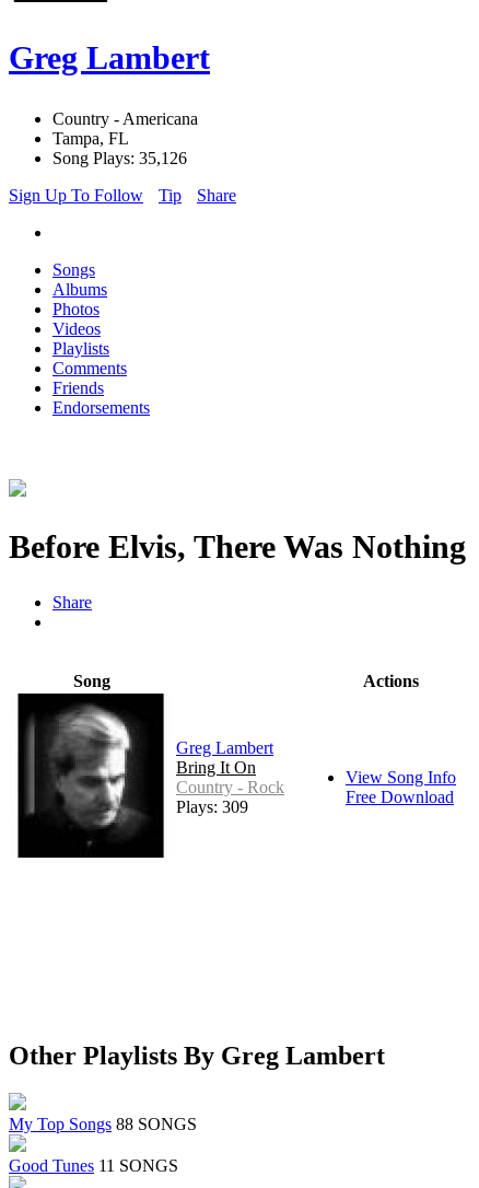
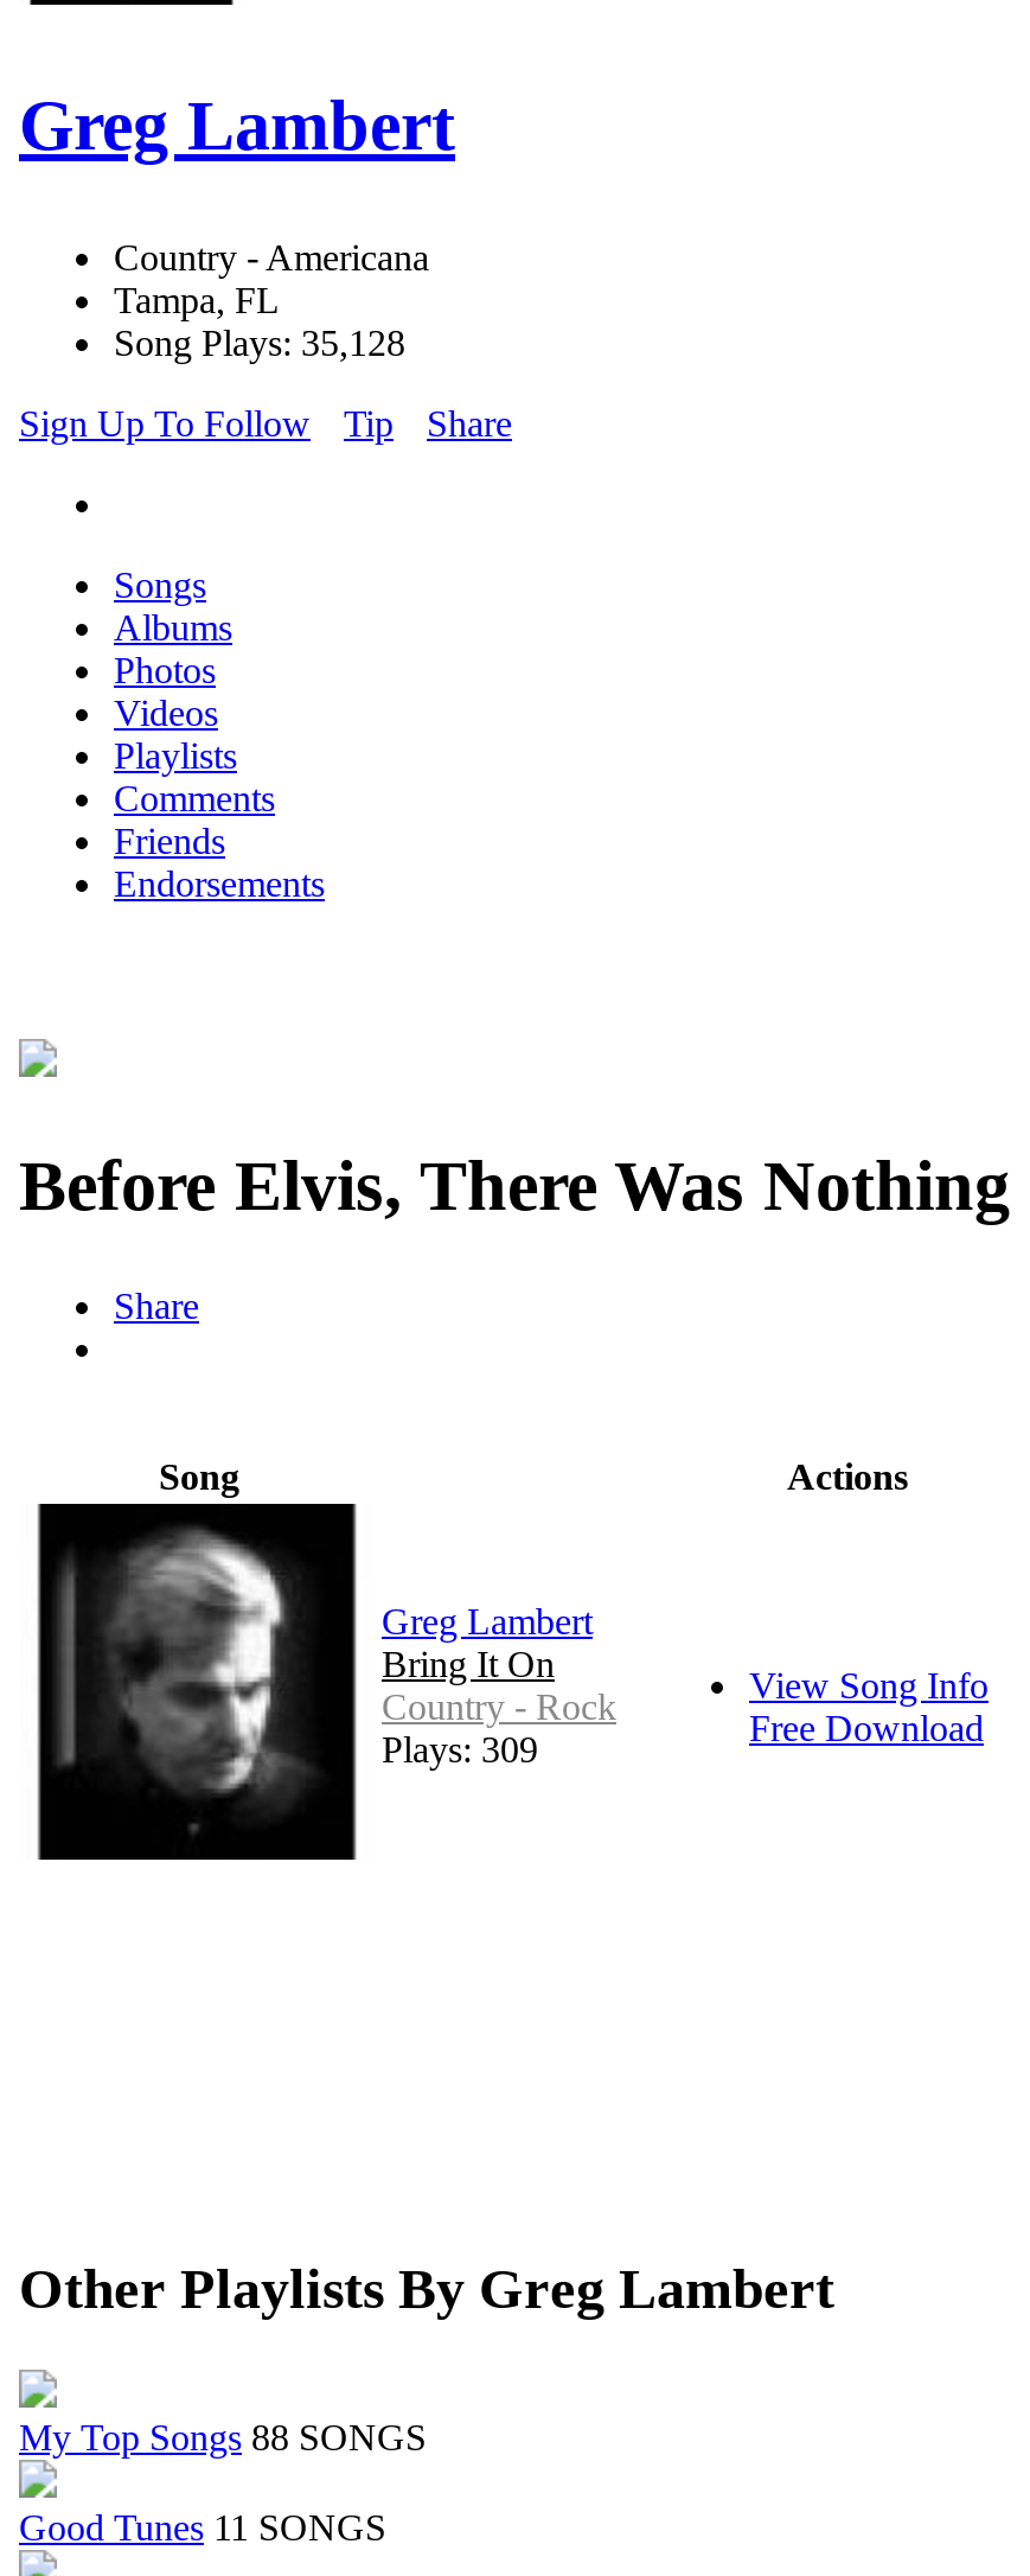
- Song Plays: 35,126
+ Song Plays: 35,128
